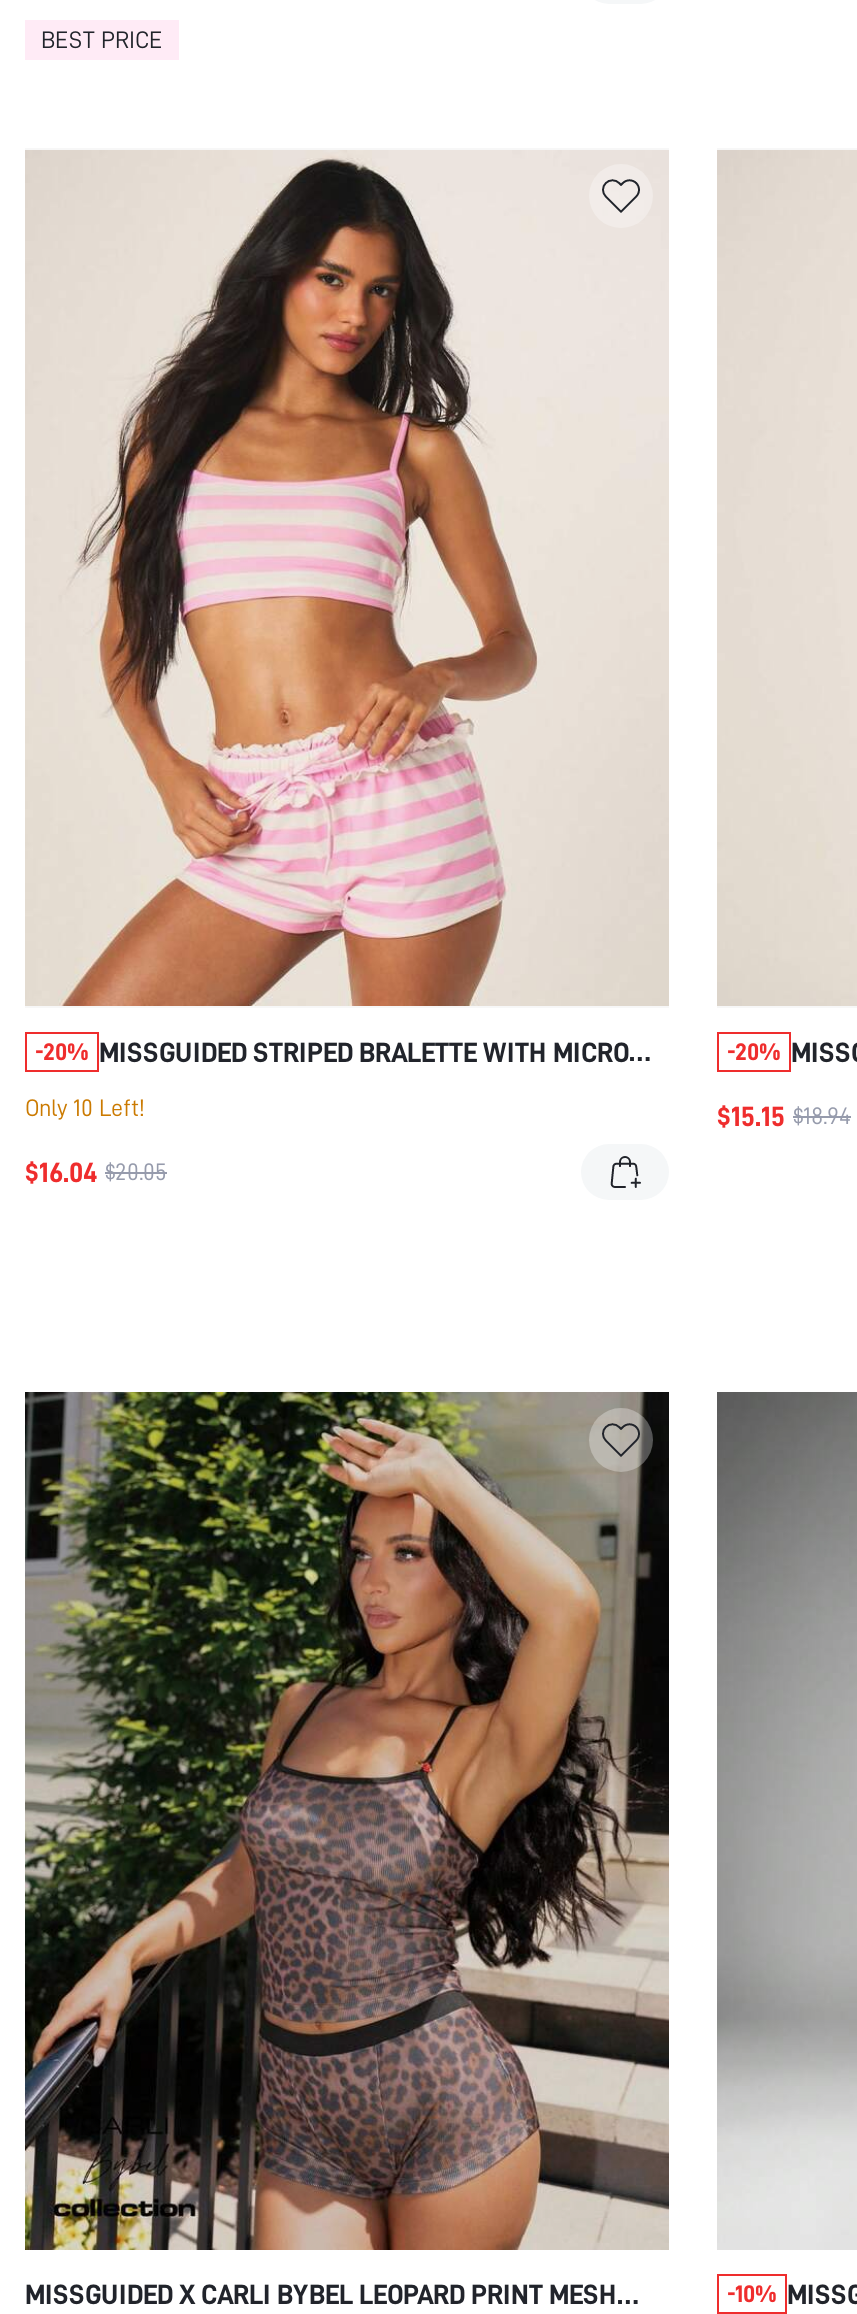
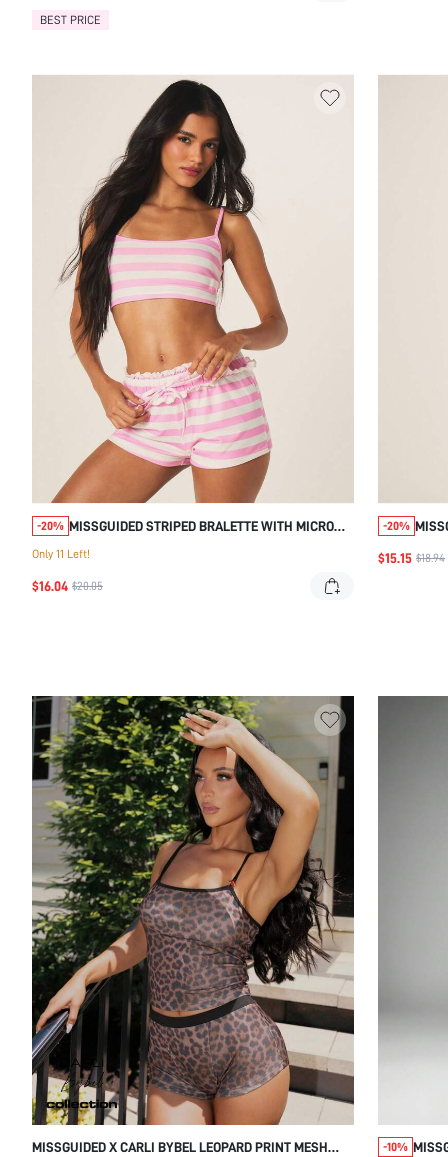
- Only 10 Left!
+ Only 11 Left!
